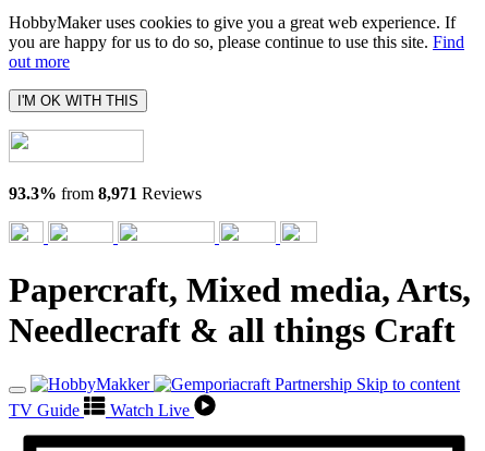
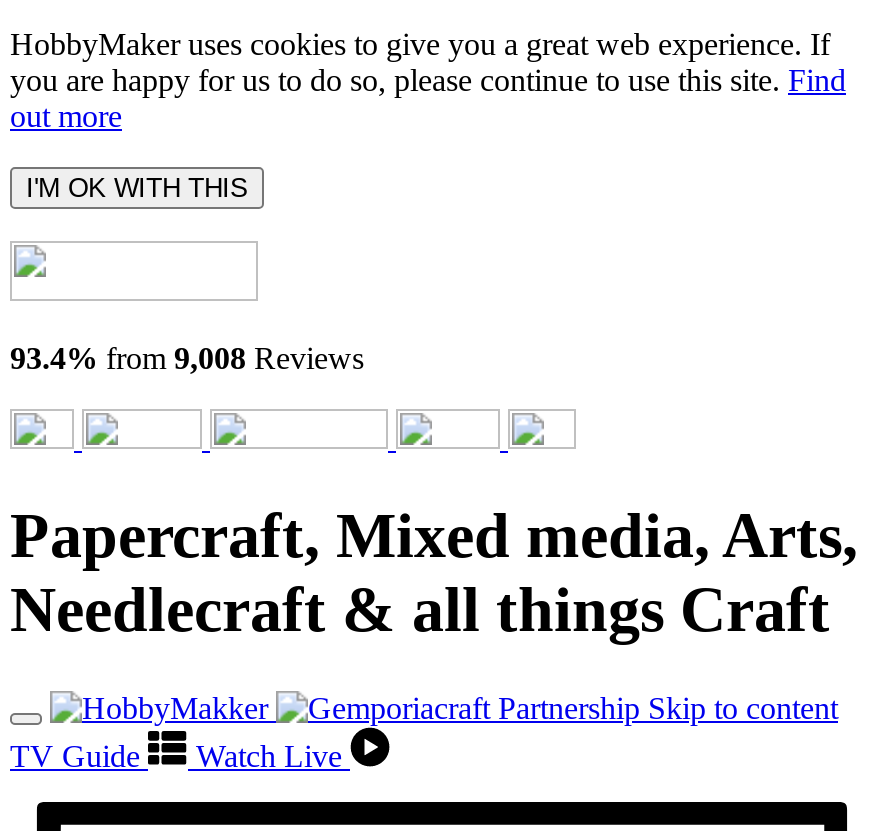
- 93.3% from 8,971 Reviews
+ 93.4% from 9,008 Reviews
